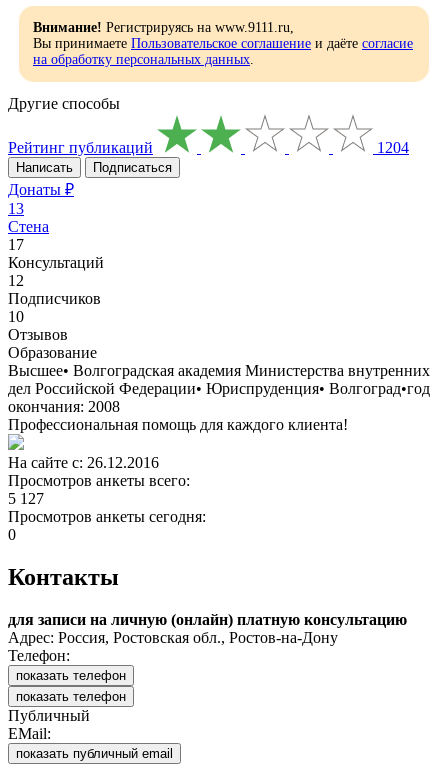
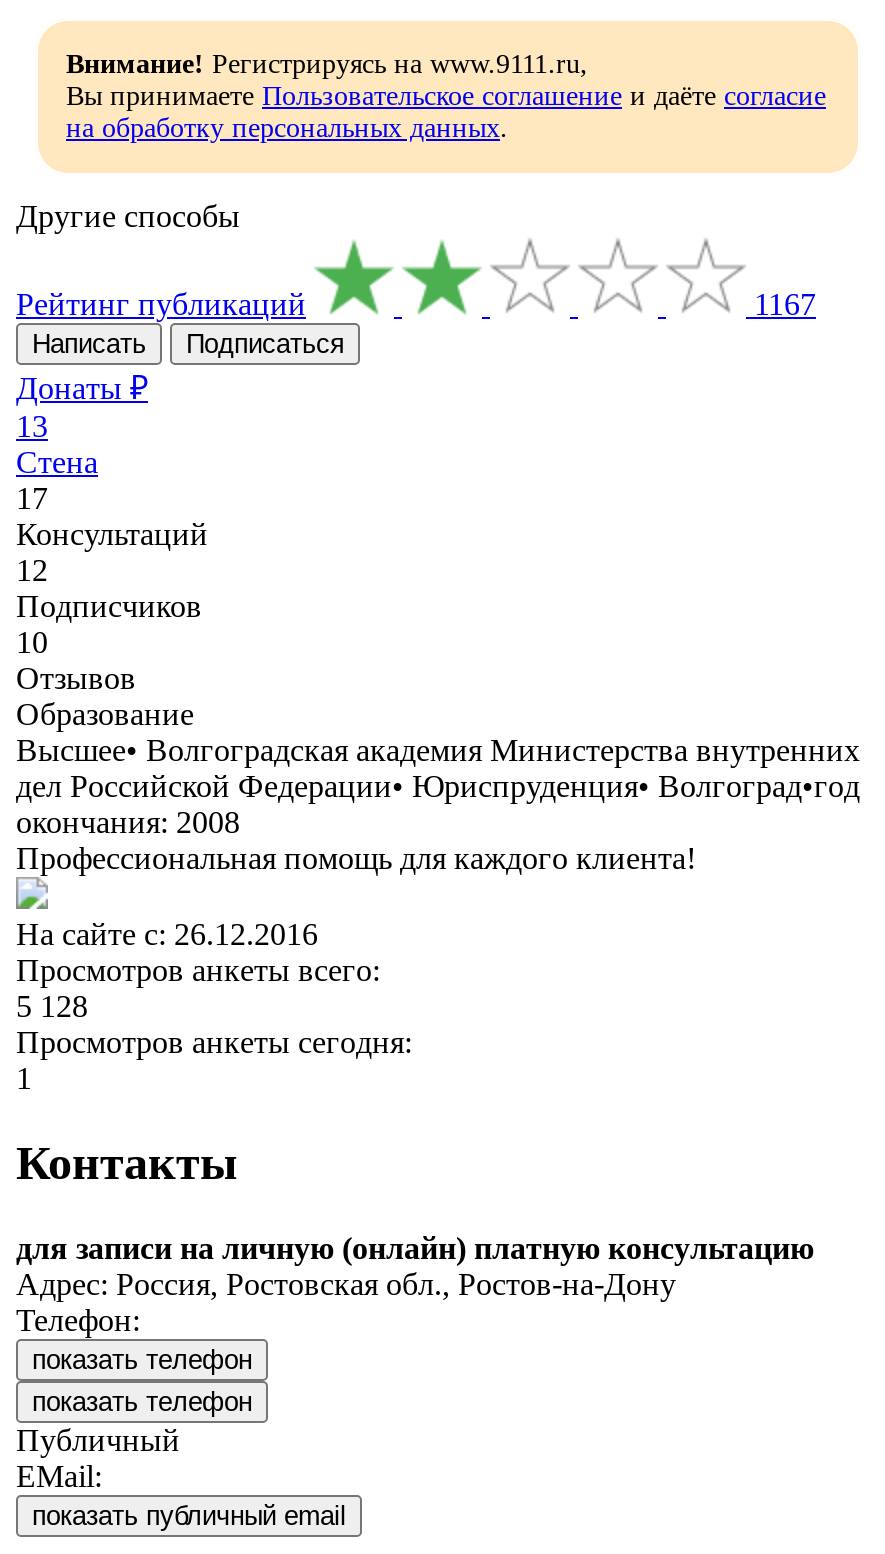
- 1204
+ 1167

- 5 127
+ 5 128

- 0
+ 1
